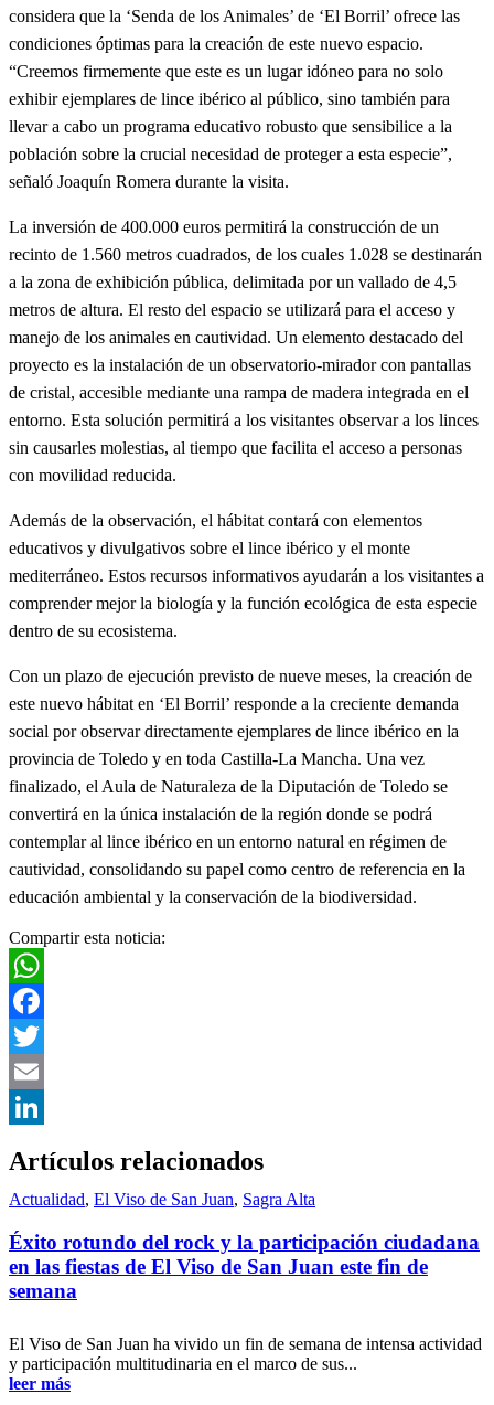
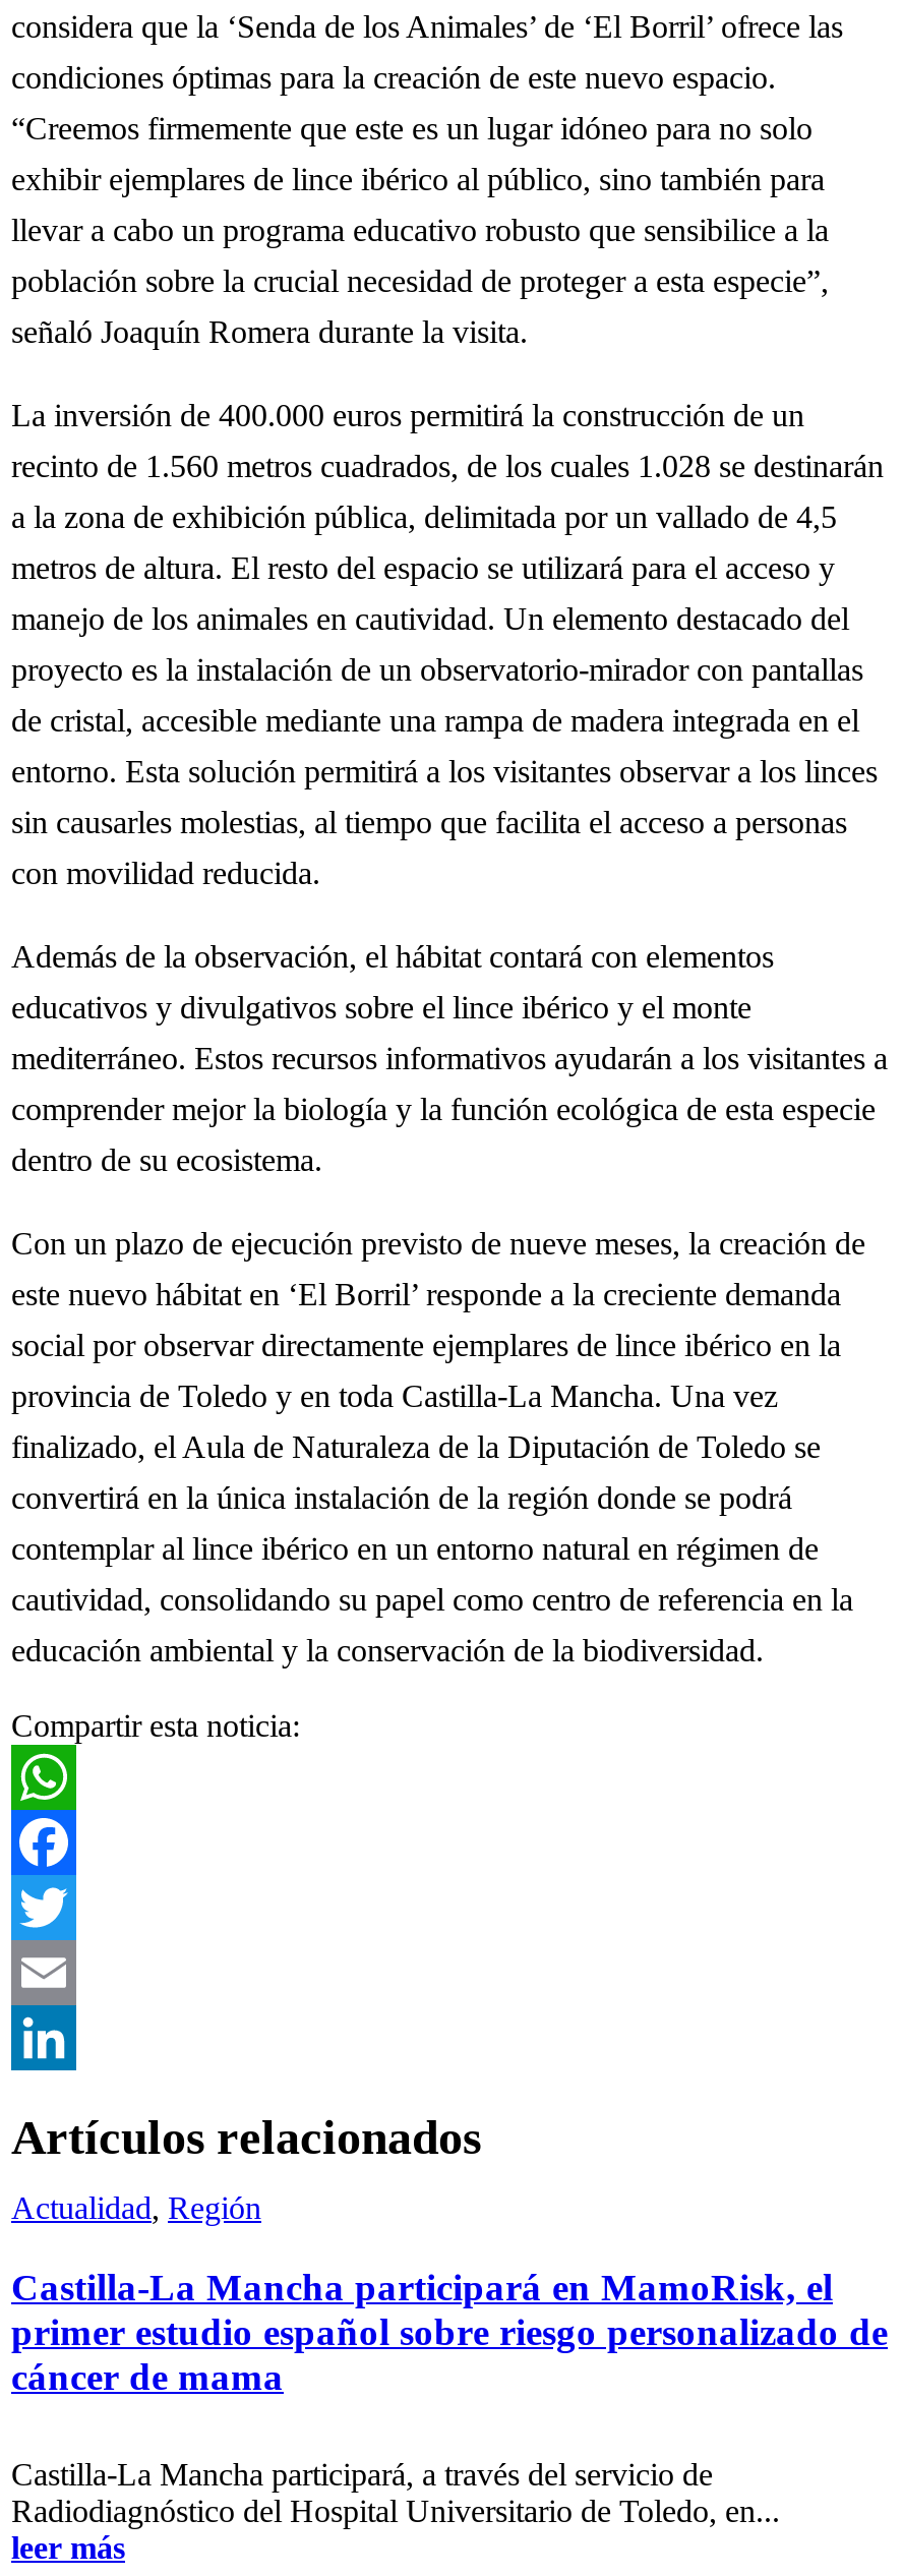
- Actualidad, El Viso de San Juan, Sagra Alta
+ Actualidad, Región

- Éxito rotundo del rock y la participación ciudadana
- en las fiestas de El Viso de San Juan este fin de
- semana
+ Castilla-La Mancha participará en MamoRisk, el
+ primer estudio español sobre riesgo personalizado de
+ cáncer de mama

- El Viso de San Juan ha vivido un fin de semana de intensa actividad
- y participación multitudinaria en el marco de sus...
+ Castilla-La Mancha participará, a través del servicio de
+ Radiodiagnóstico del Hospital Universitario de Toledo, en...
